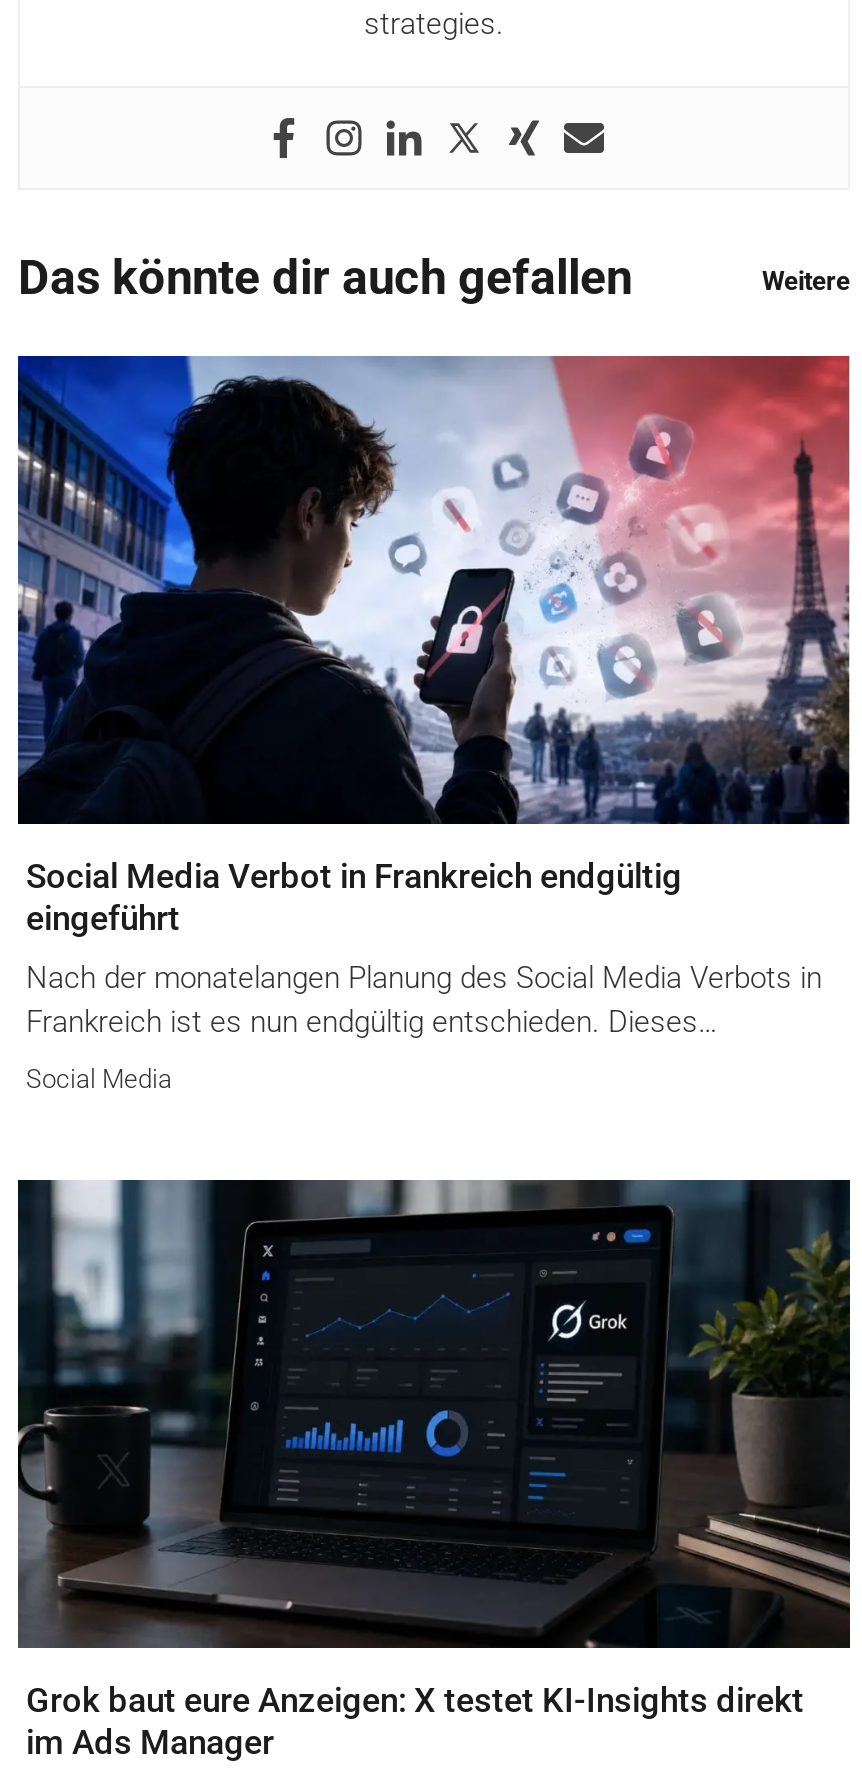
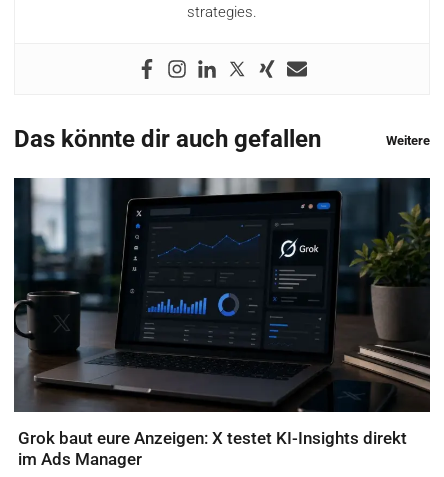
- [image]
- Social Media Verbot in Frankreich endgültig
- eingeführt
- Nach der monatelangen Planung des Social Media Verbots in
- Frankreich ist es nun endgültig entschieden. Dieses…
- Social Media
